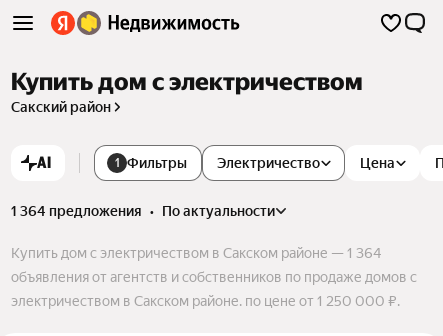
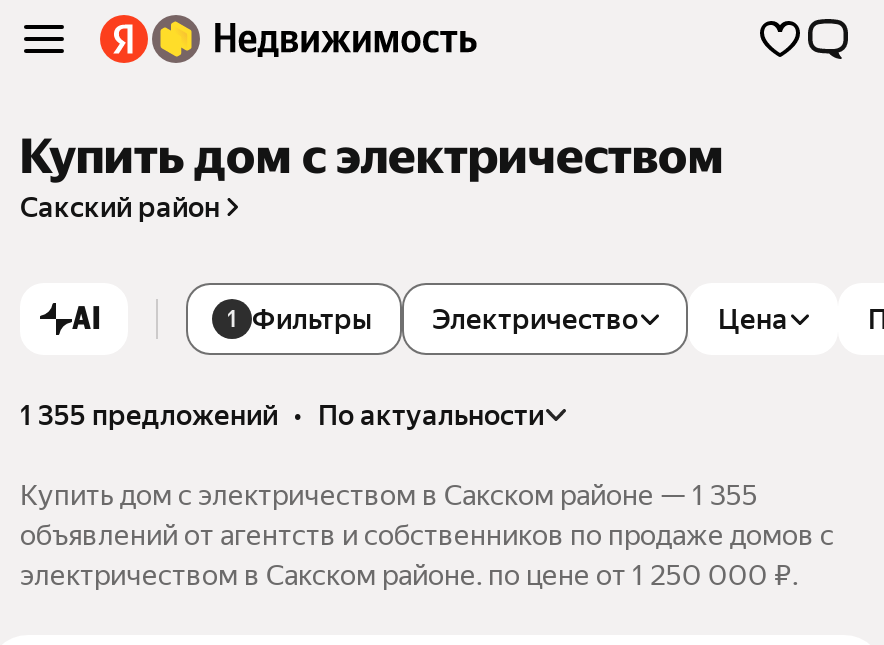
- 1 364 предложения • по актуальности
+ 1 355 предложений • по актуальности

- Купить дом с электричеством в Сакском районе — 1 364
+ Купить дом с электричеством в Сакском районе — 1 355

- объявления от агентств и собственников по продаже домов с
+ объявлений от агентств и собственников по продаже домов с
